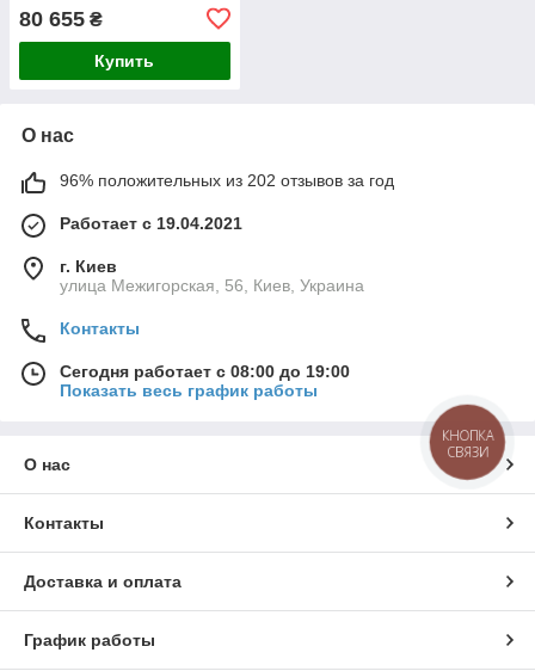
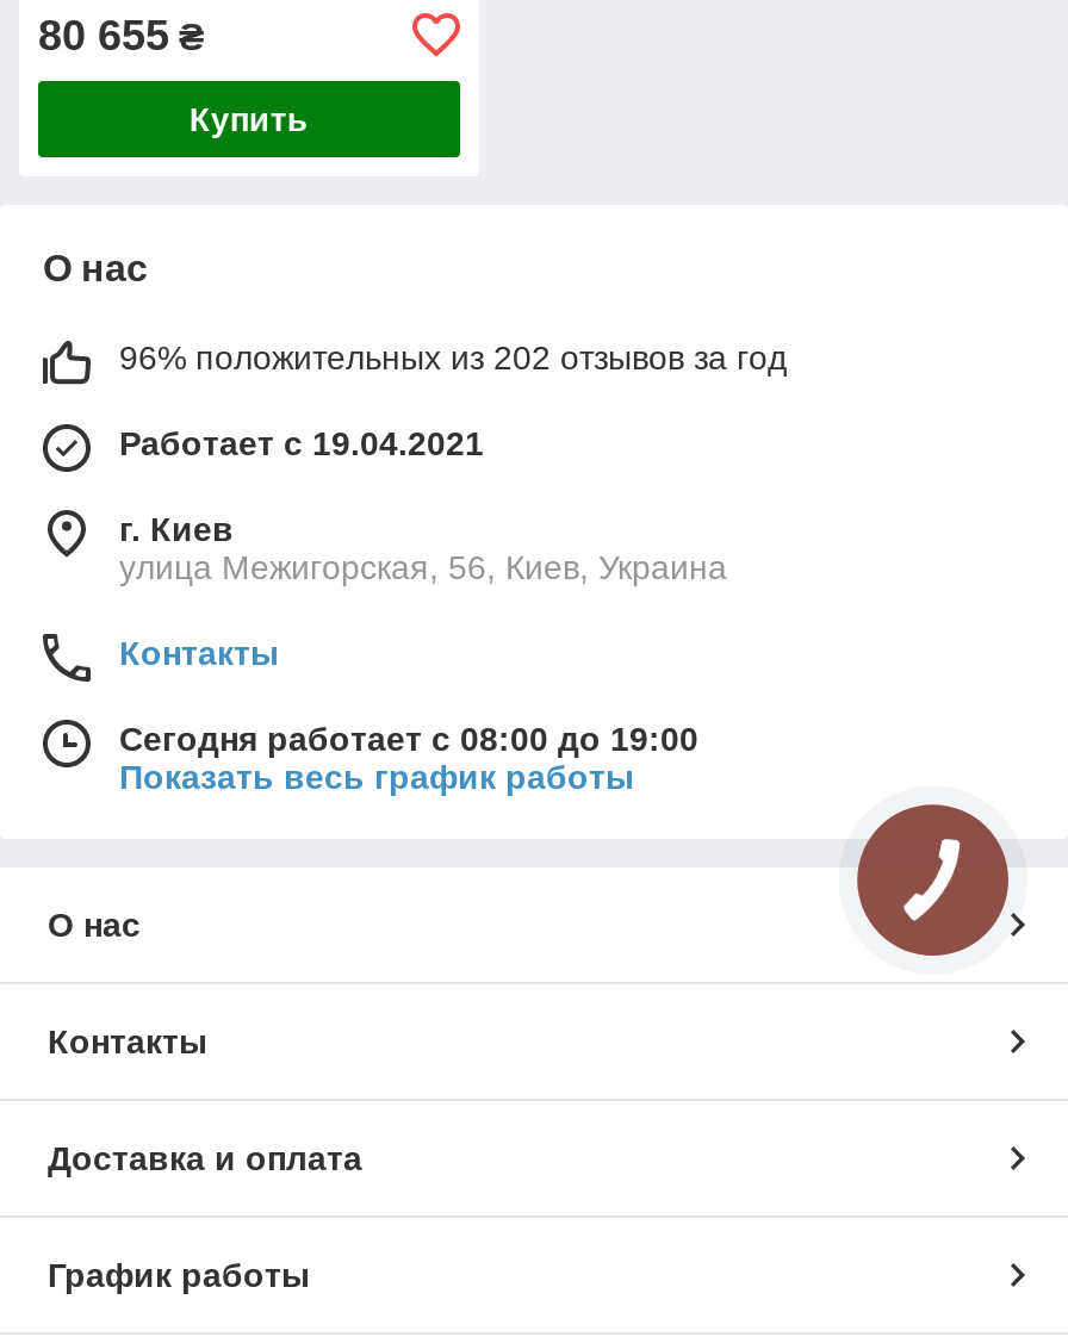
- КНОПКА
- СВЯЗИ
